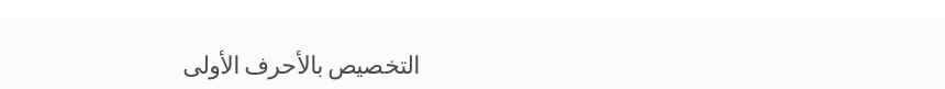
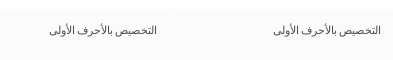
+ التخصيص بالأحرف الأولى
